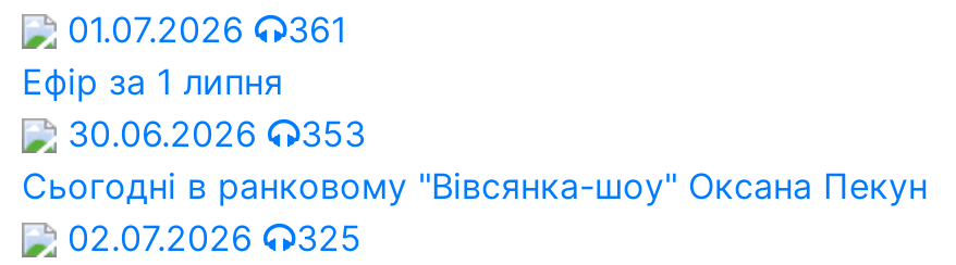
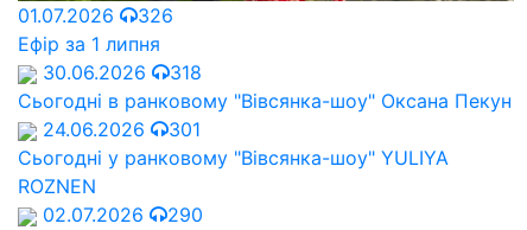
- 01.07.2026 361
+ 01.07.2026 326

- 30.06.2026 353
+ 30.06.2026 318

+ 24.06.2026
+ 301
+ Сьогодні у ранковому "Вівсянка-шоу" YULIYA
+ ROZNEN

- 02.07.2026 325
+ 02.07.2026 290
